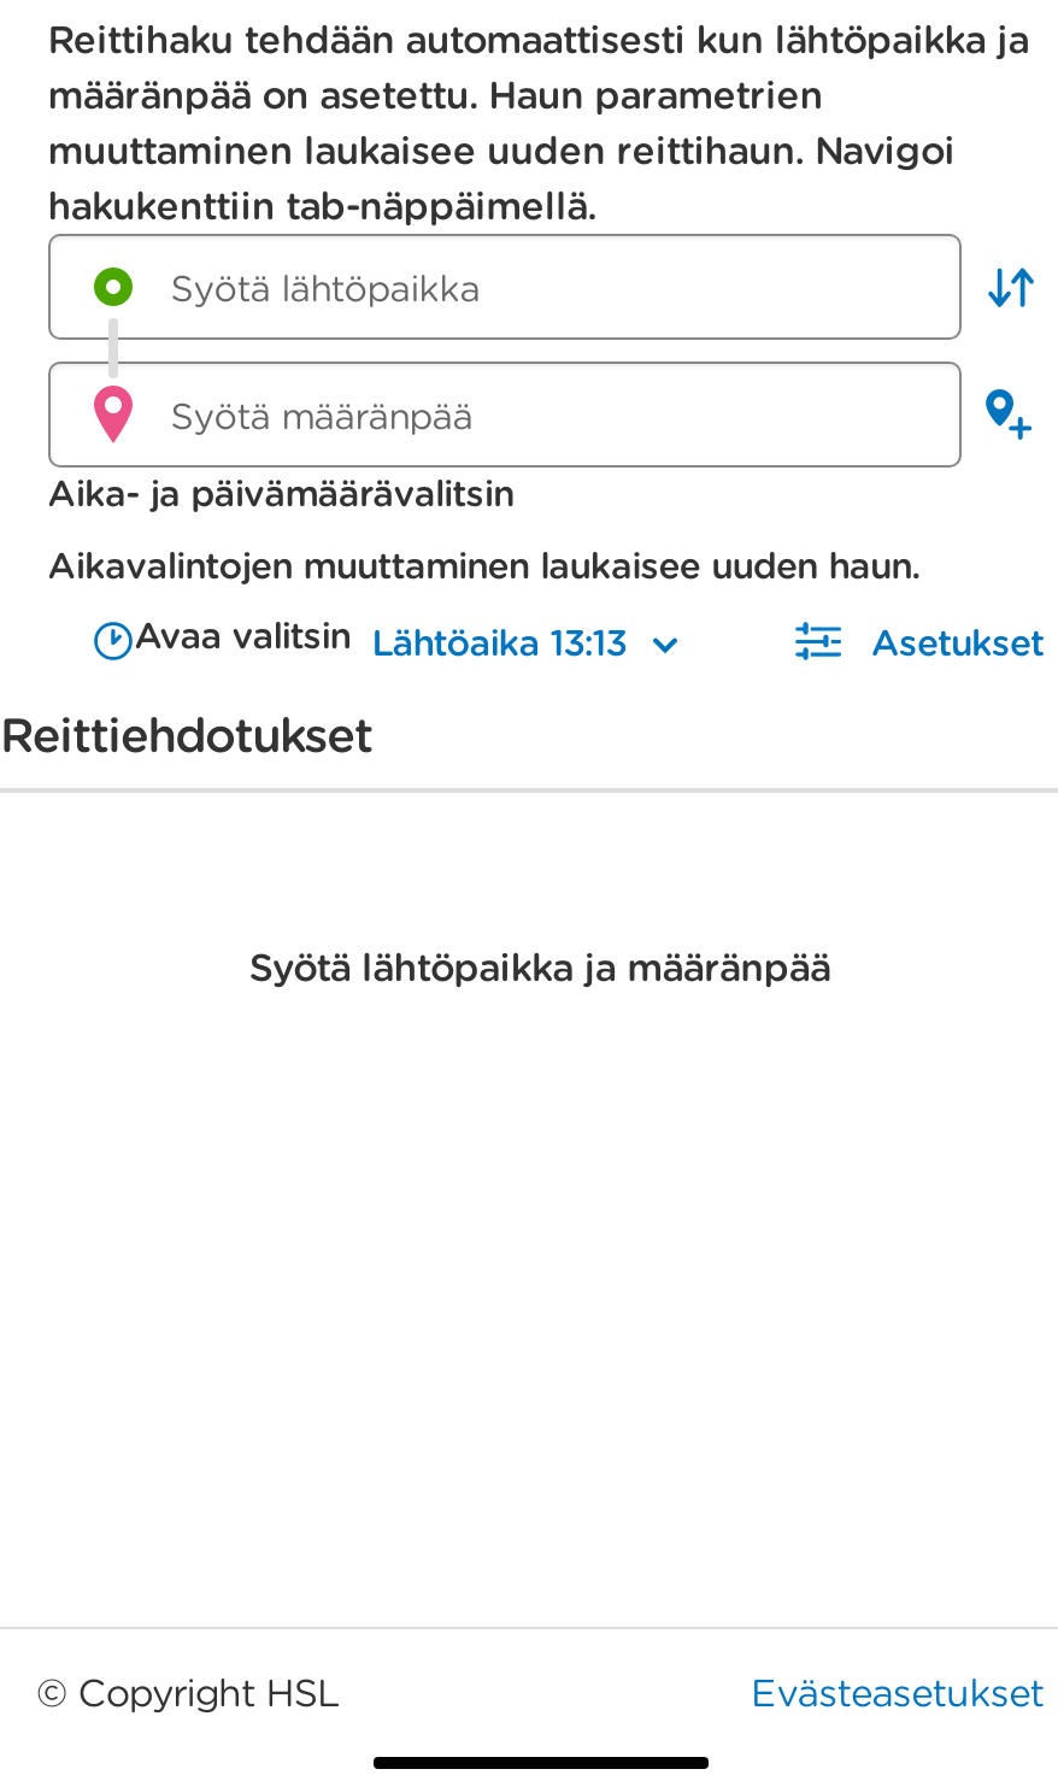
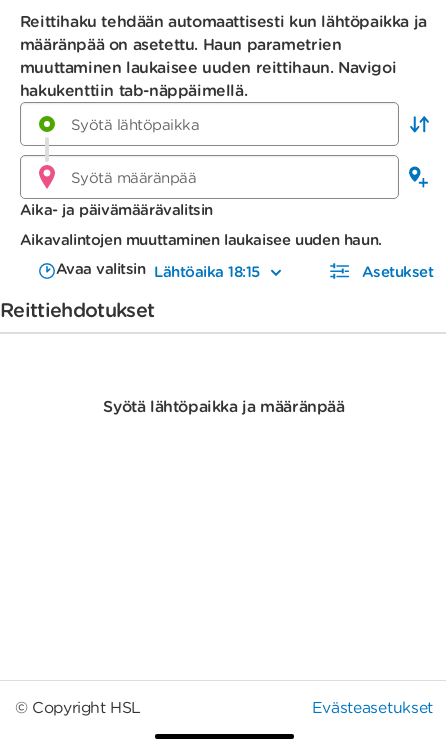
- Avaa valitsin Lähtöaika 13:13
+ Avaa valitsin Lähtöaika 18:15
